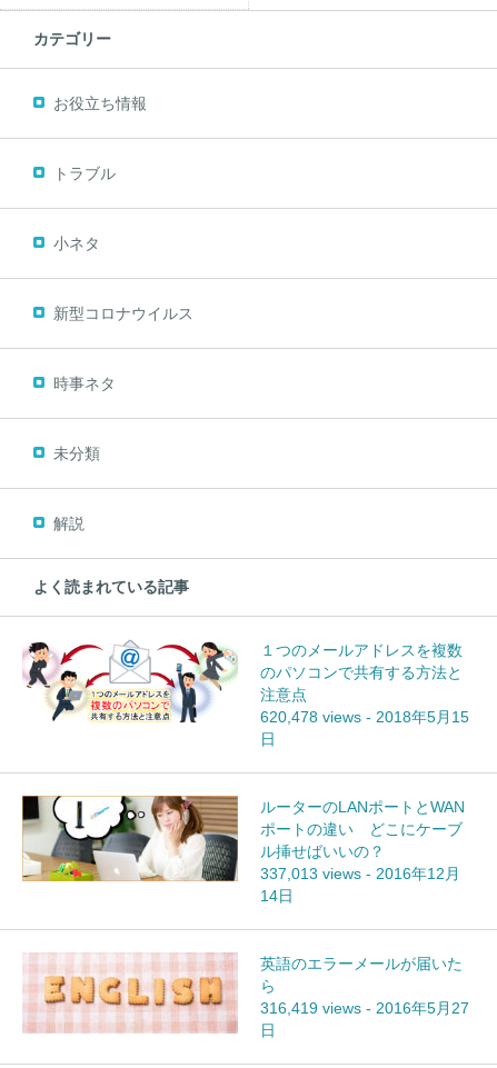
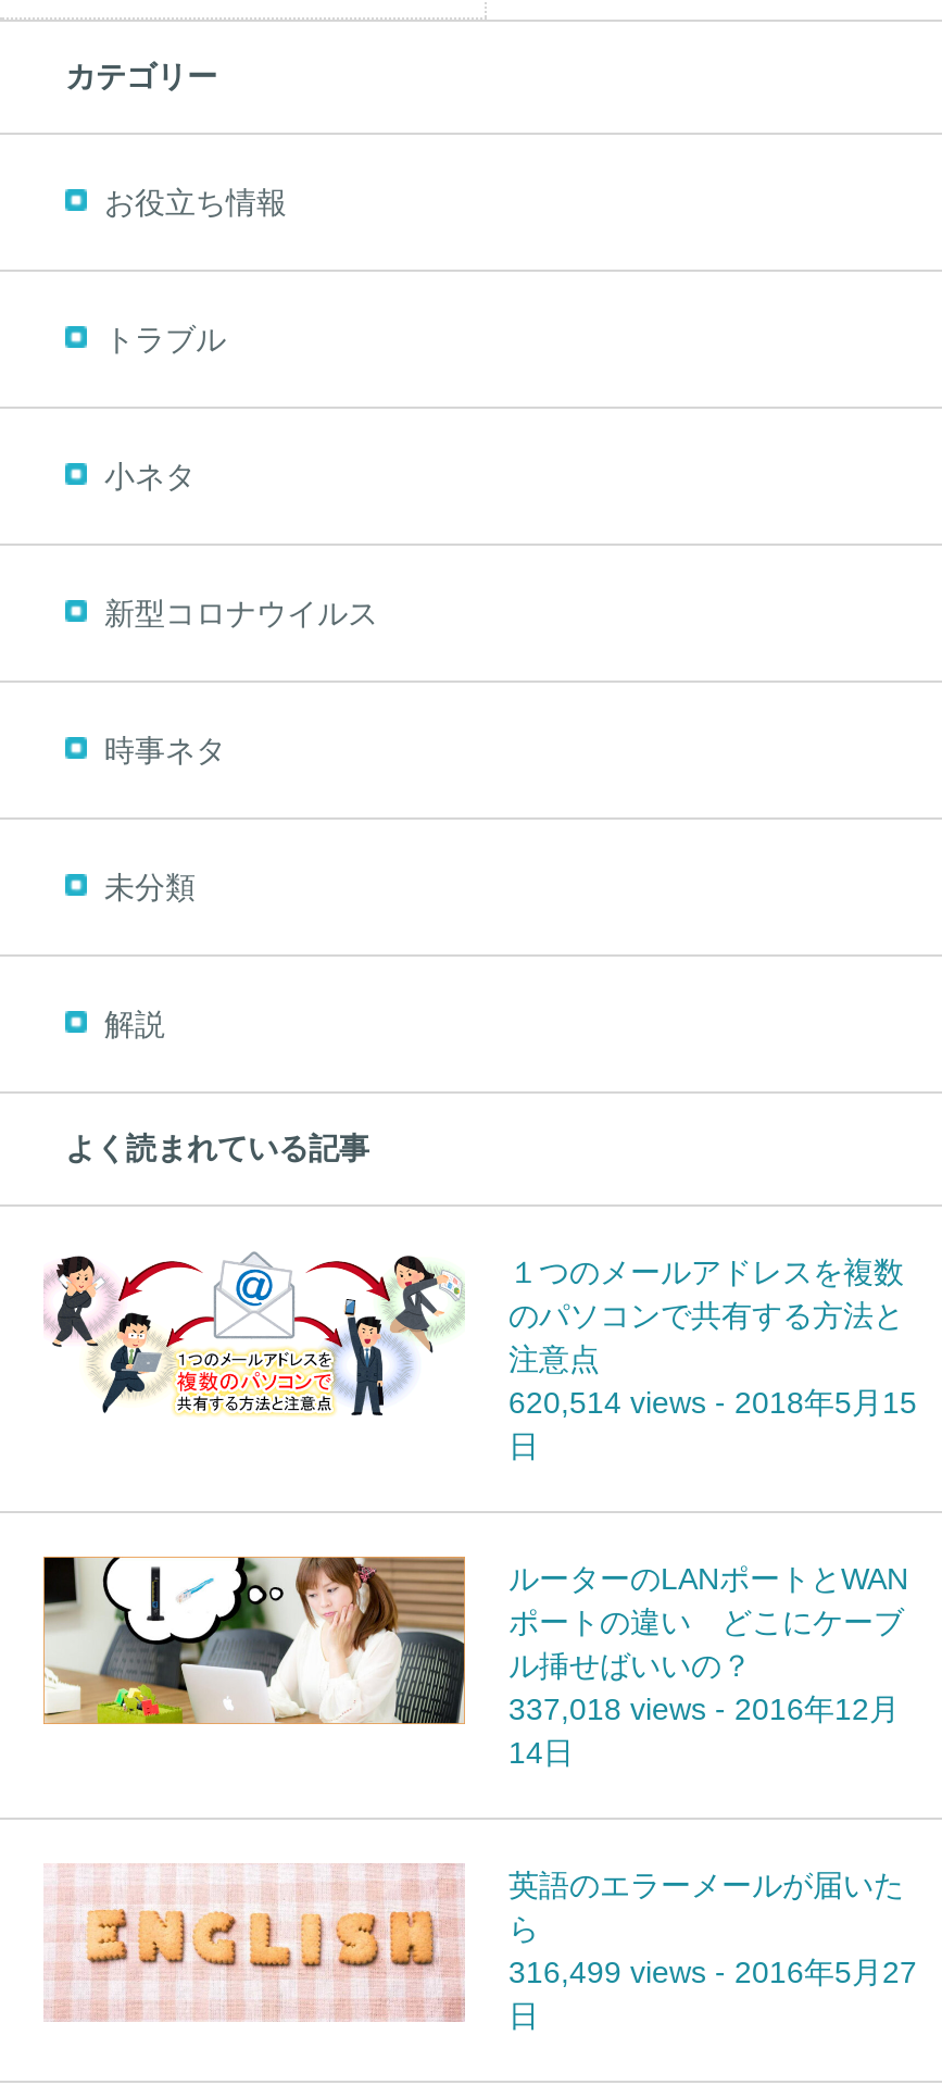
- 620,478 views - 2018年5月15
+ 620,514 views - 2018年5月15

- 337,013 views - 2016年12月
+ 337,018 views - 2016年12月

- 316,419 views - 2016年5月27
+ 316,499 views - 2016年5月27
